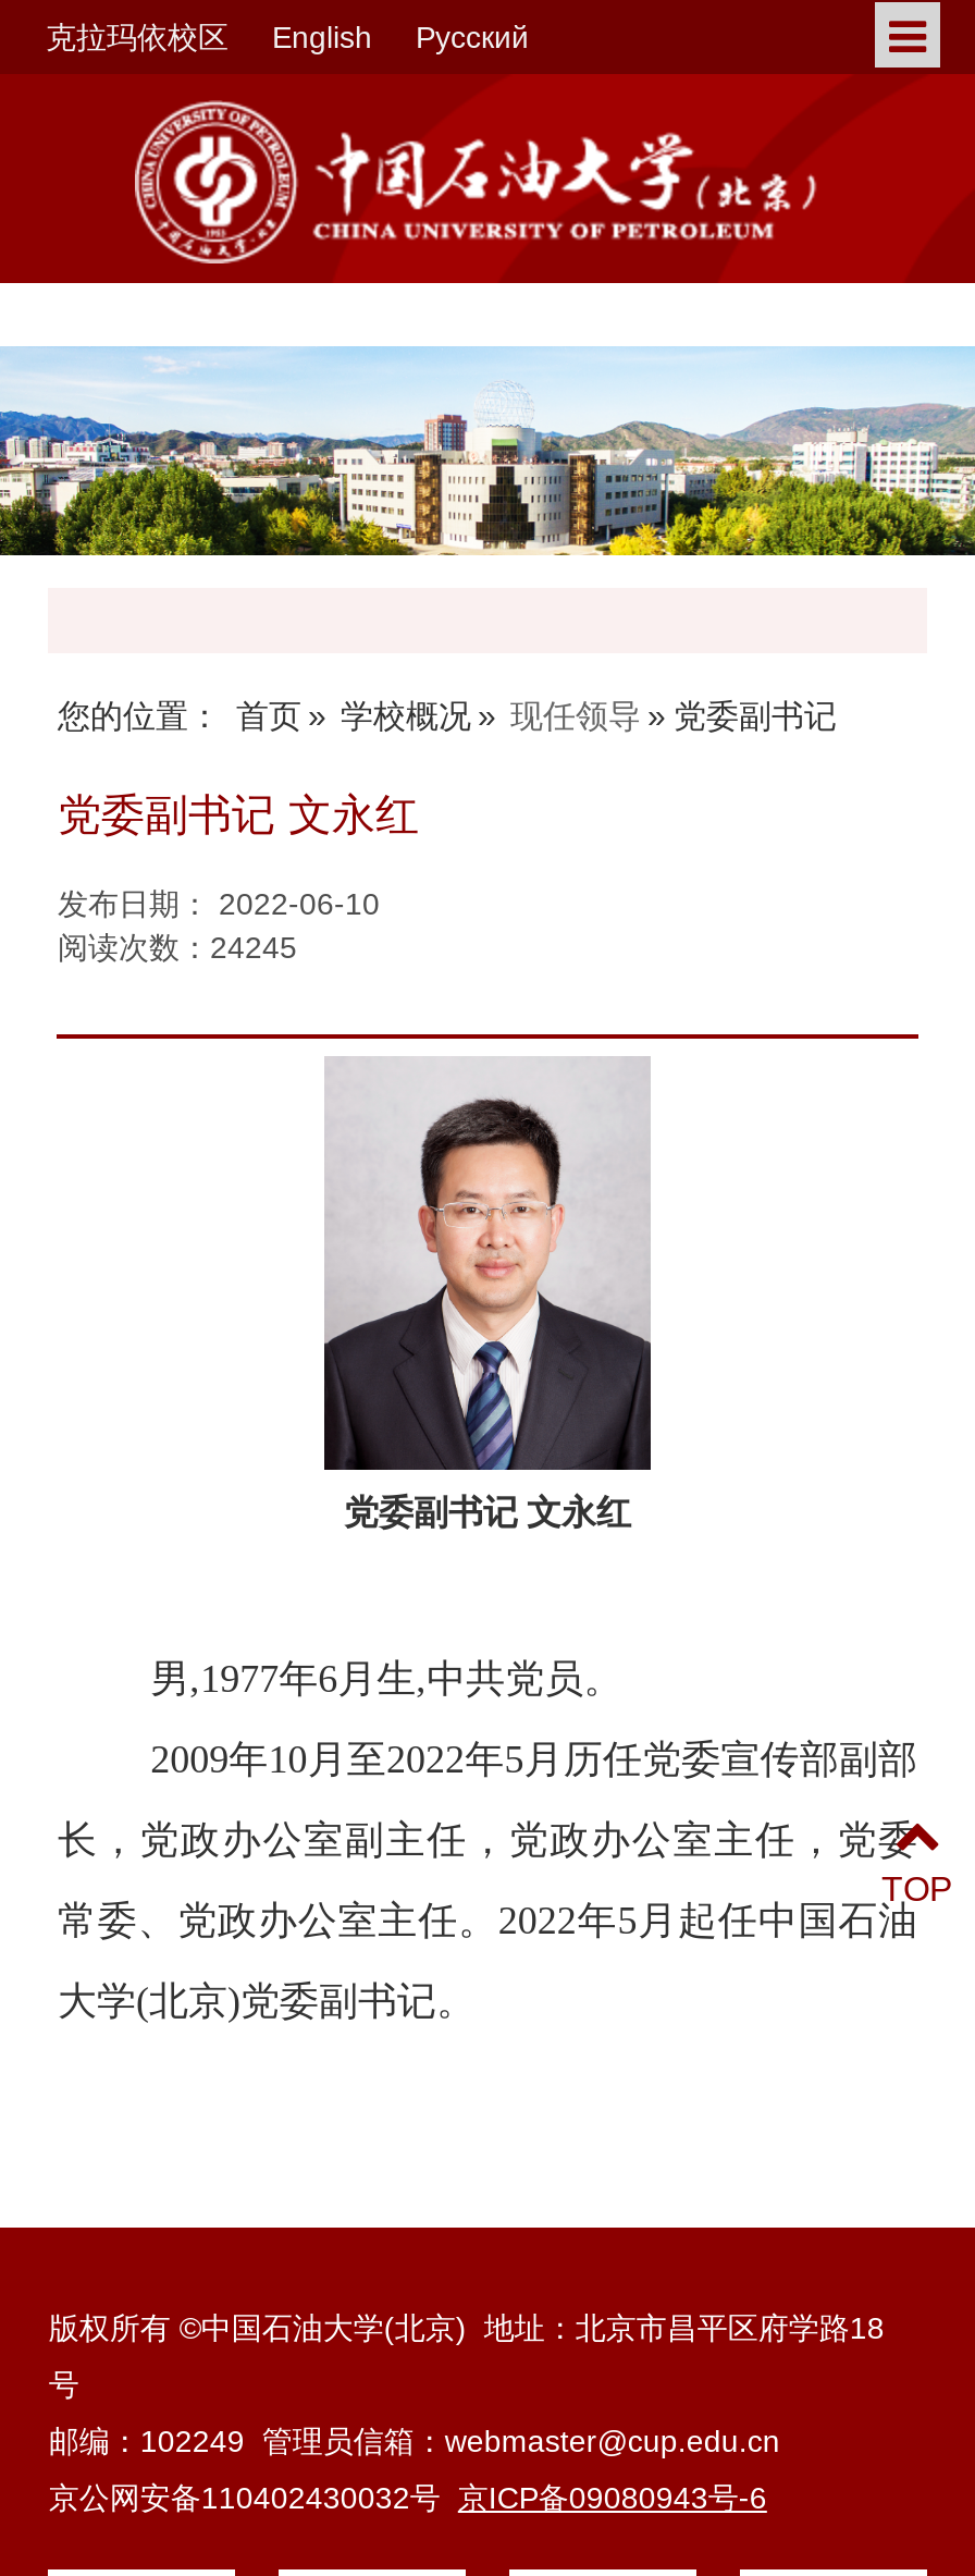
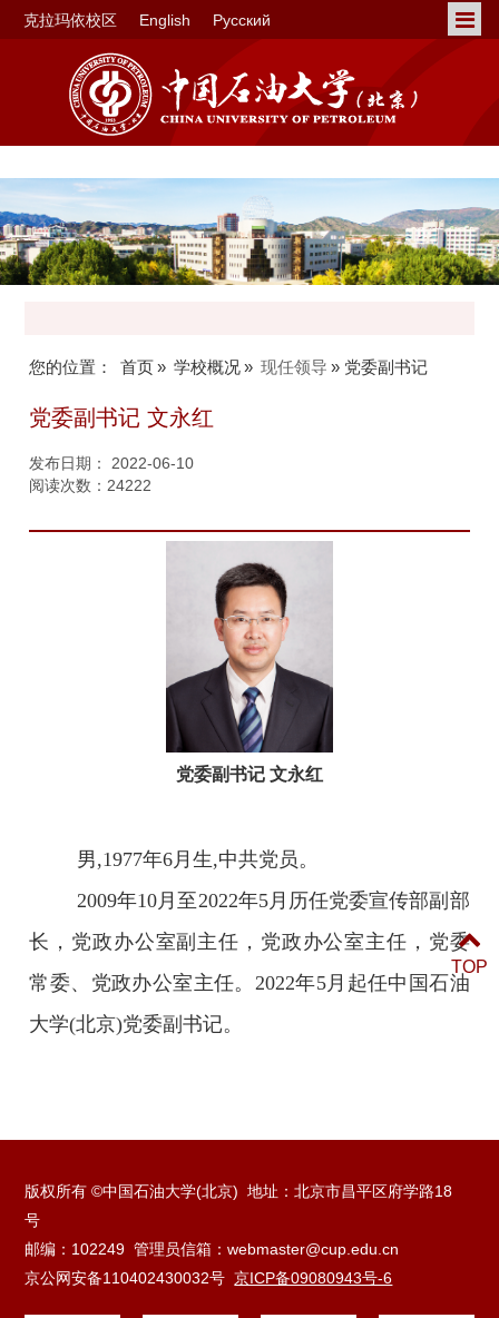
- 阅读次数：24245
+ 阅读次数：24222
